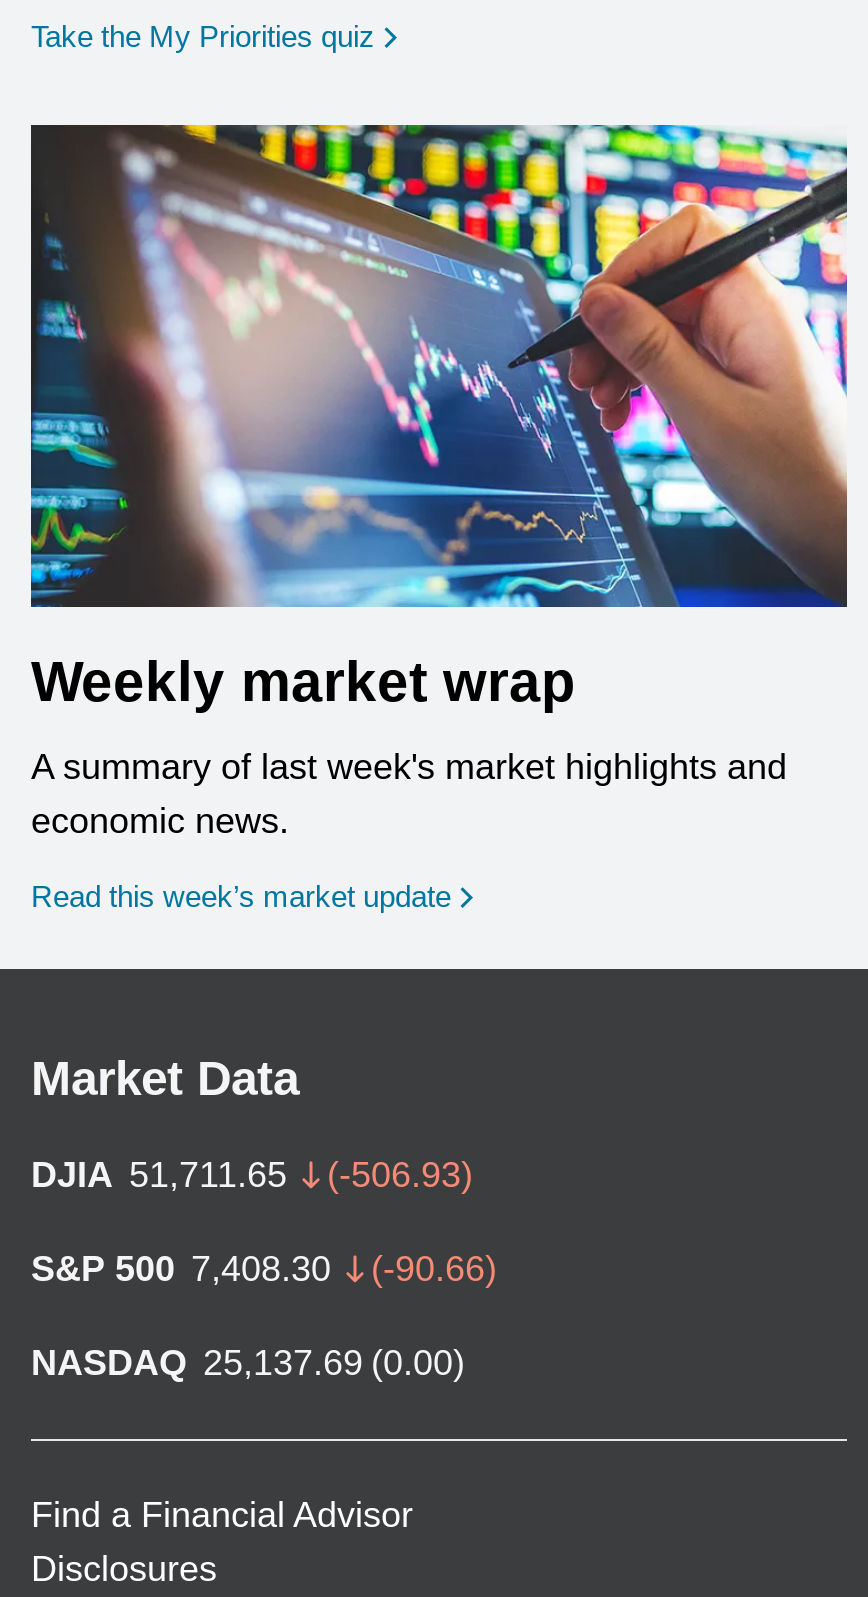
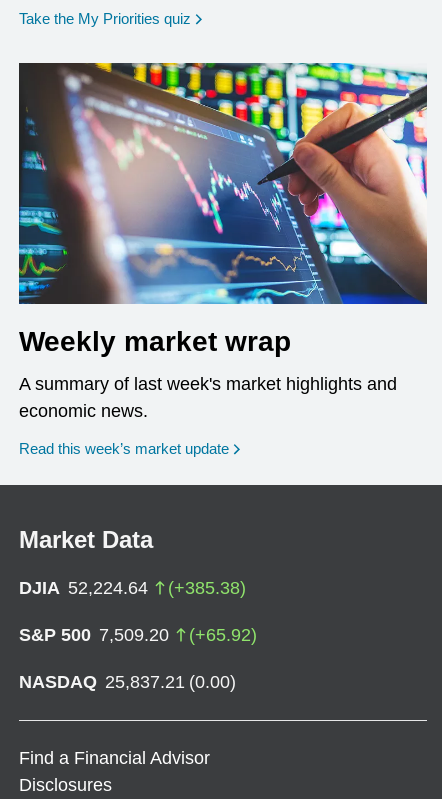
- DJIA 51,711.65
- (-506.93)
+ DJIA 52,224.64
+ (+385.38)

- S&P 500 7,408.30
- (-90.66)
+ S&P 500 7,509.20
+ (+65.92)

- NASDAQ 25,137.69 (0.00)
+ NASDAQ 25,837.21 (0.00)
